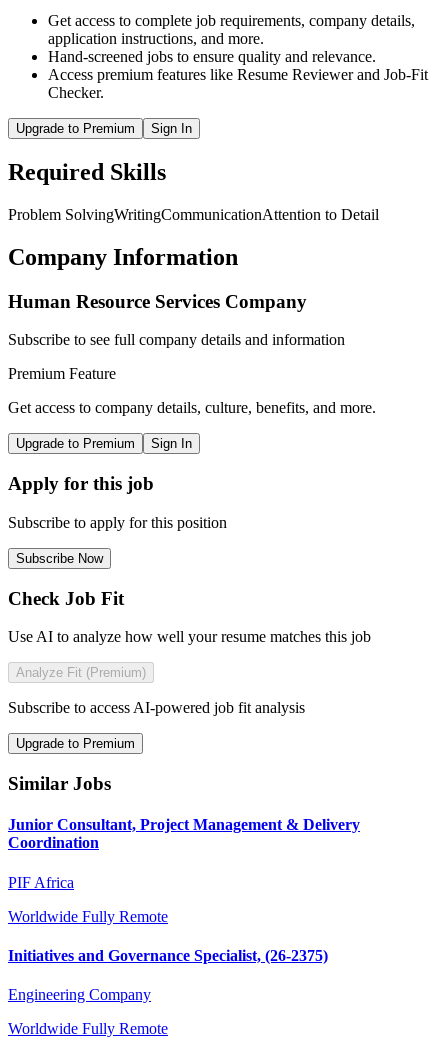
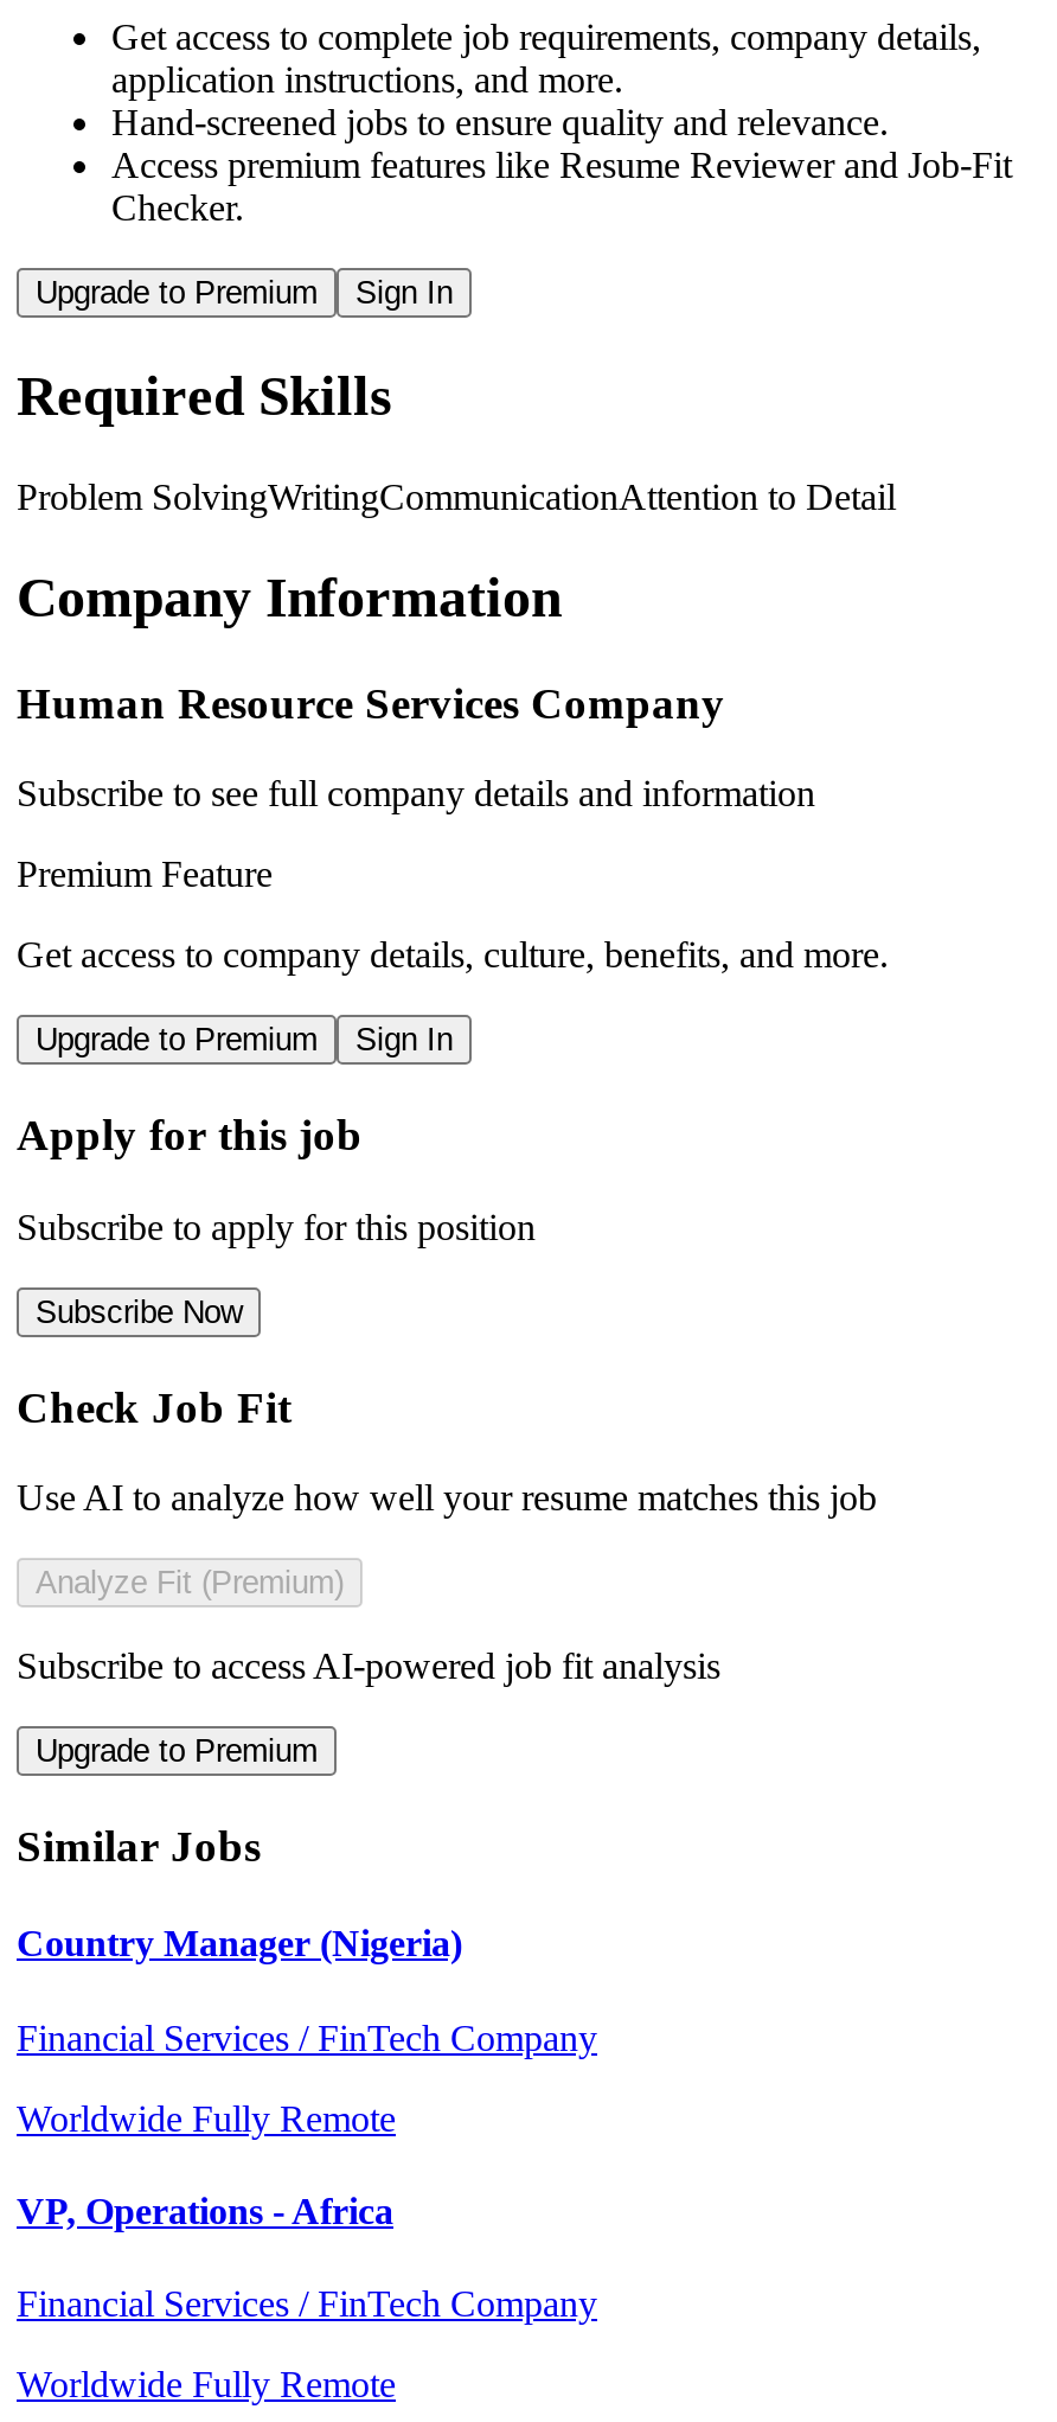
- Junior Consultant, Project Management & Delivery
- Coordination
+ Country Manager (Nigeria)

- PIF Africa
+ Financial Services / FinTech Company

- Initiatives and Governance Specialist, (26-2375)
+ VP, Operations - Africa

- Engineering Company
+ Financial Services / FinTech Company
